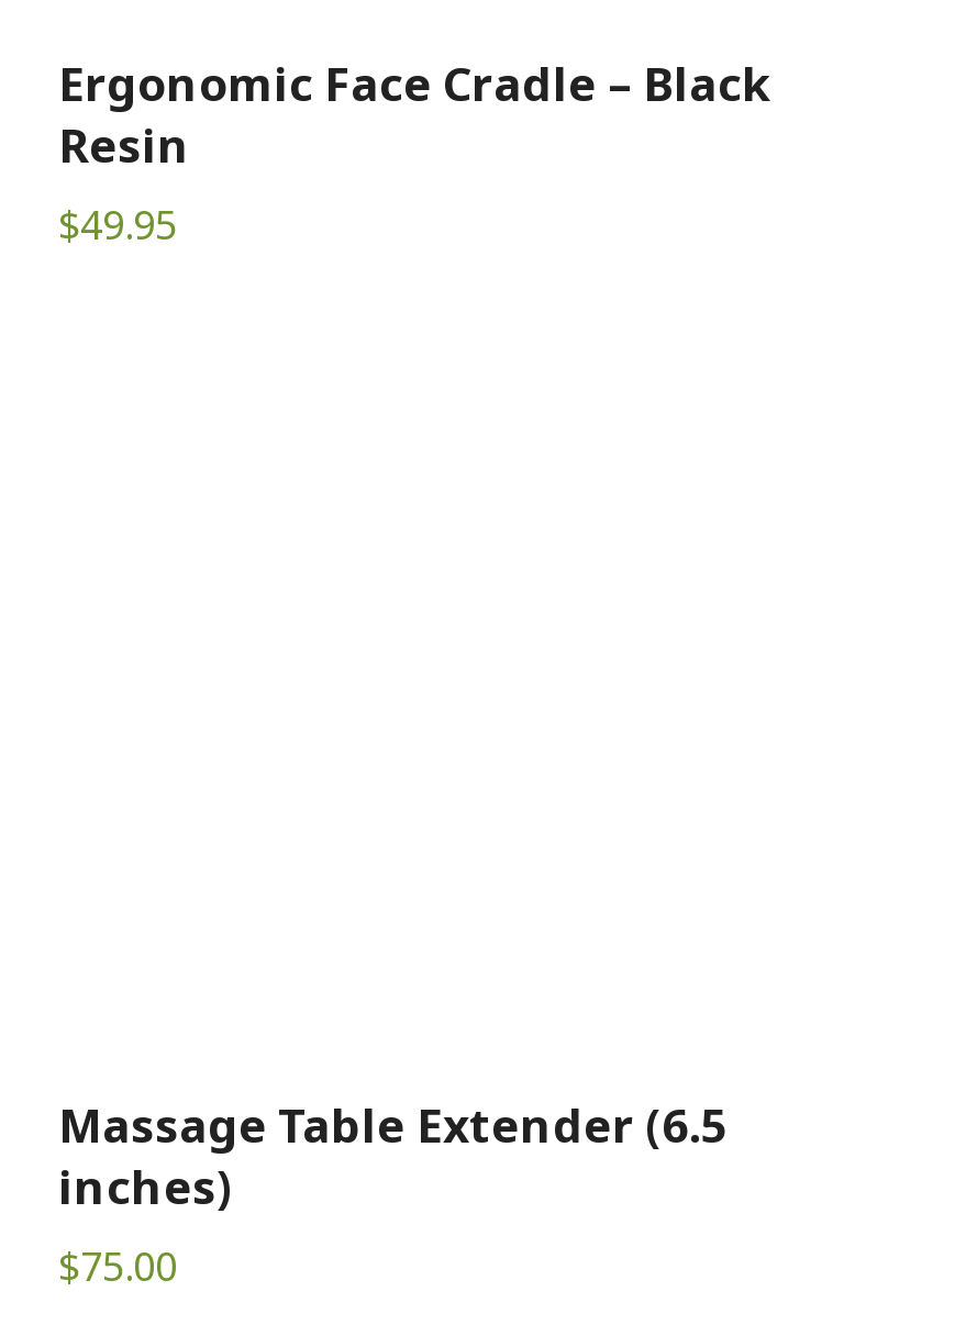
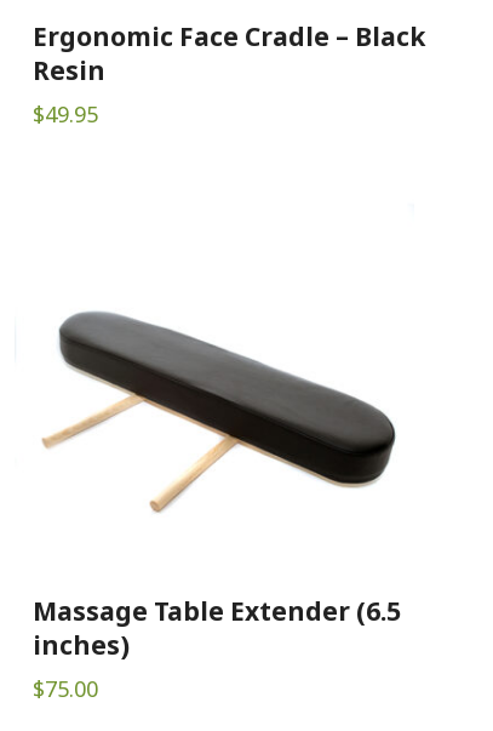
+ [image]
